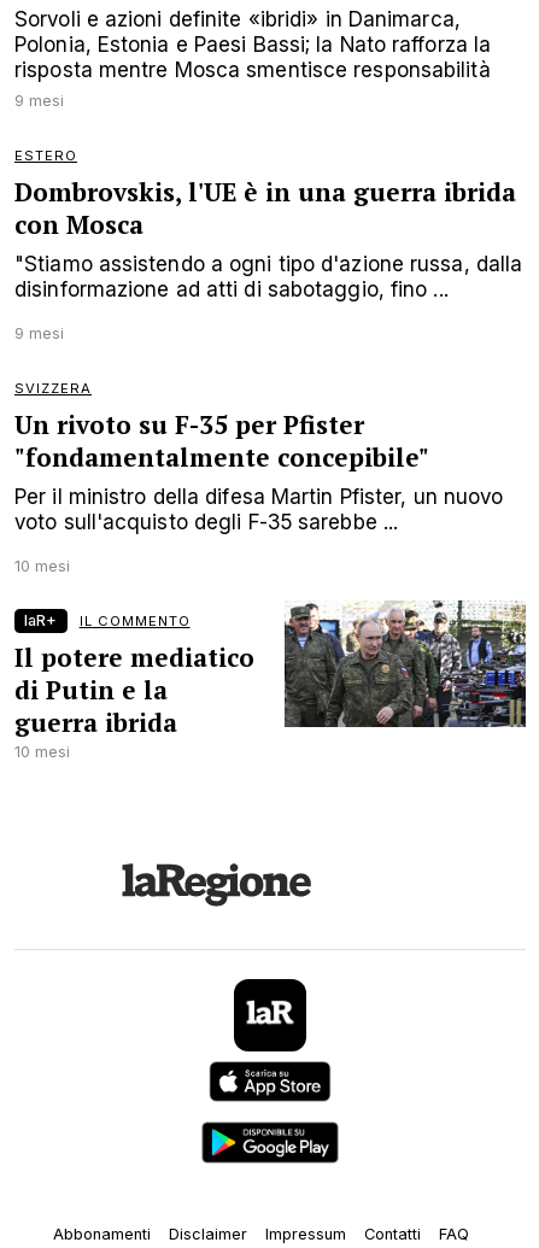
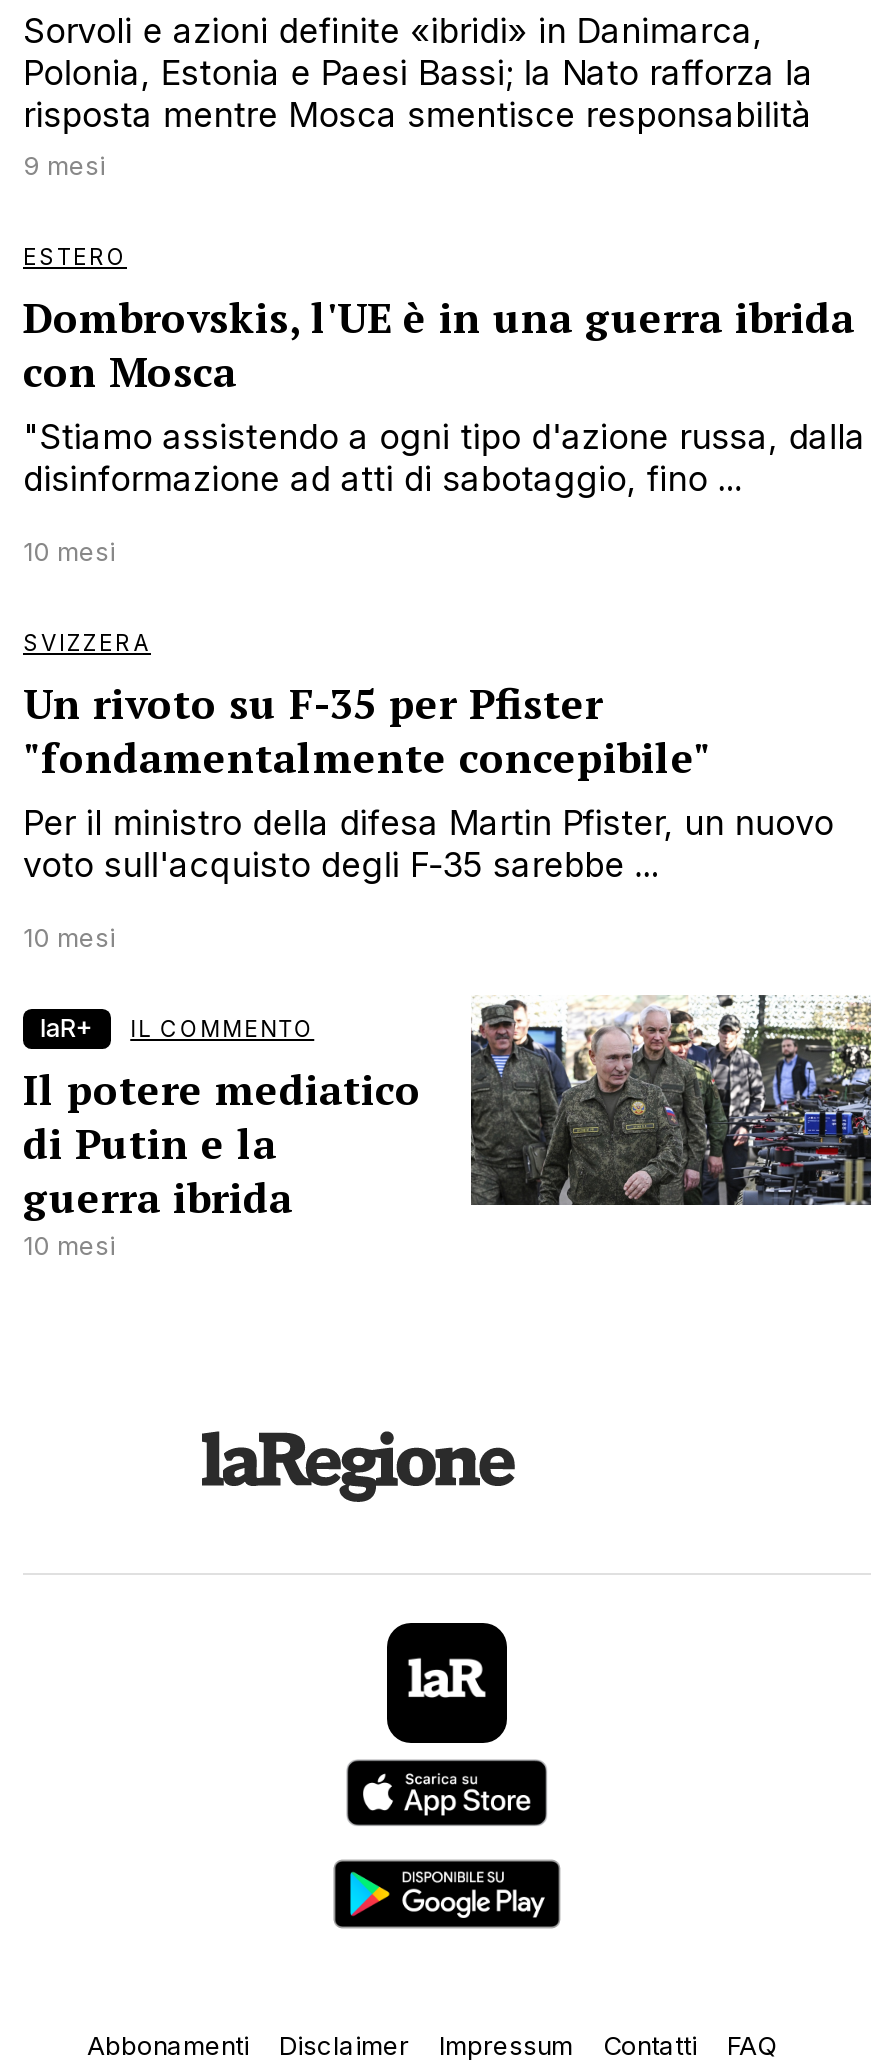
- 9 mesi
+ 10 mesi
